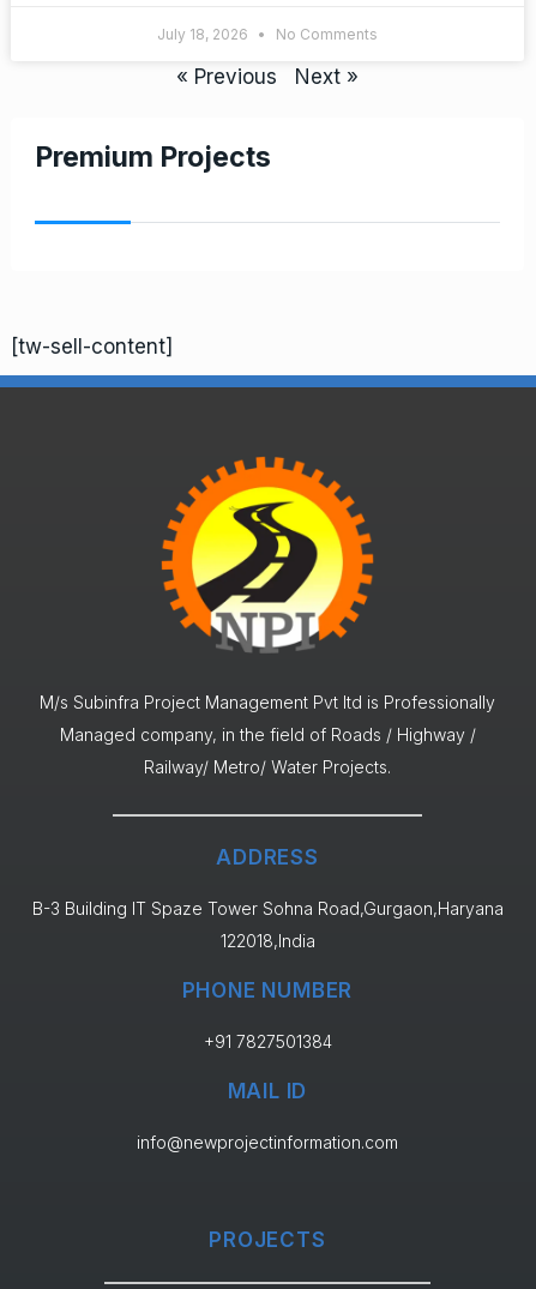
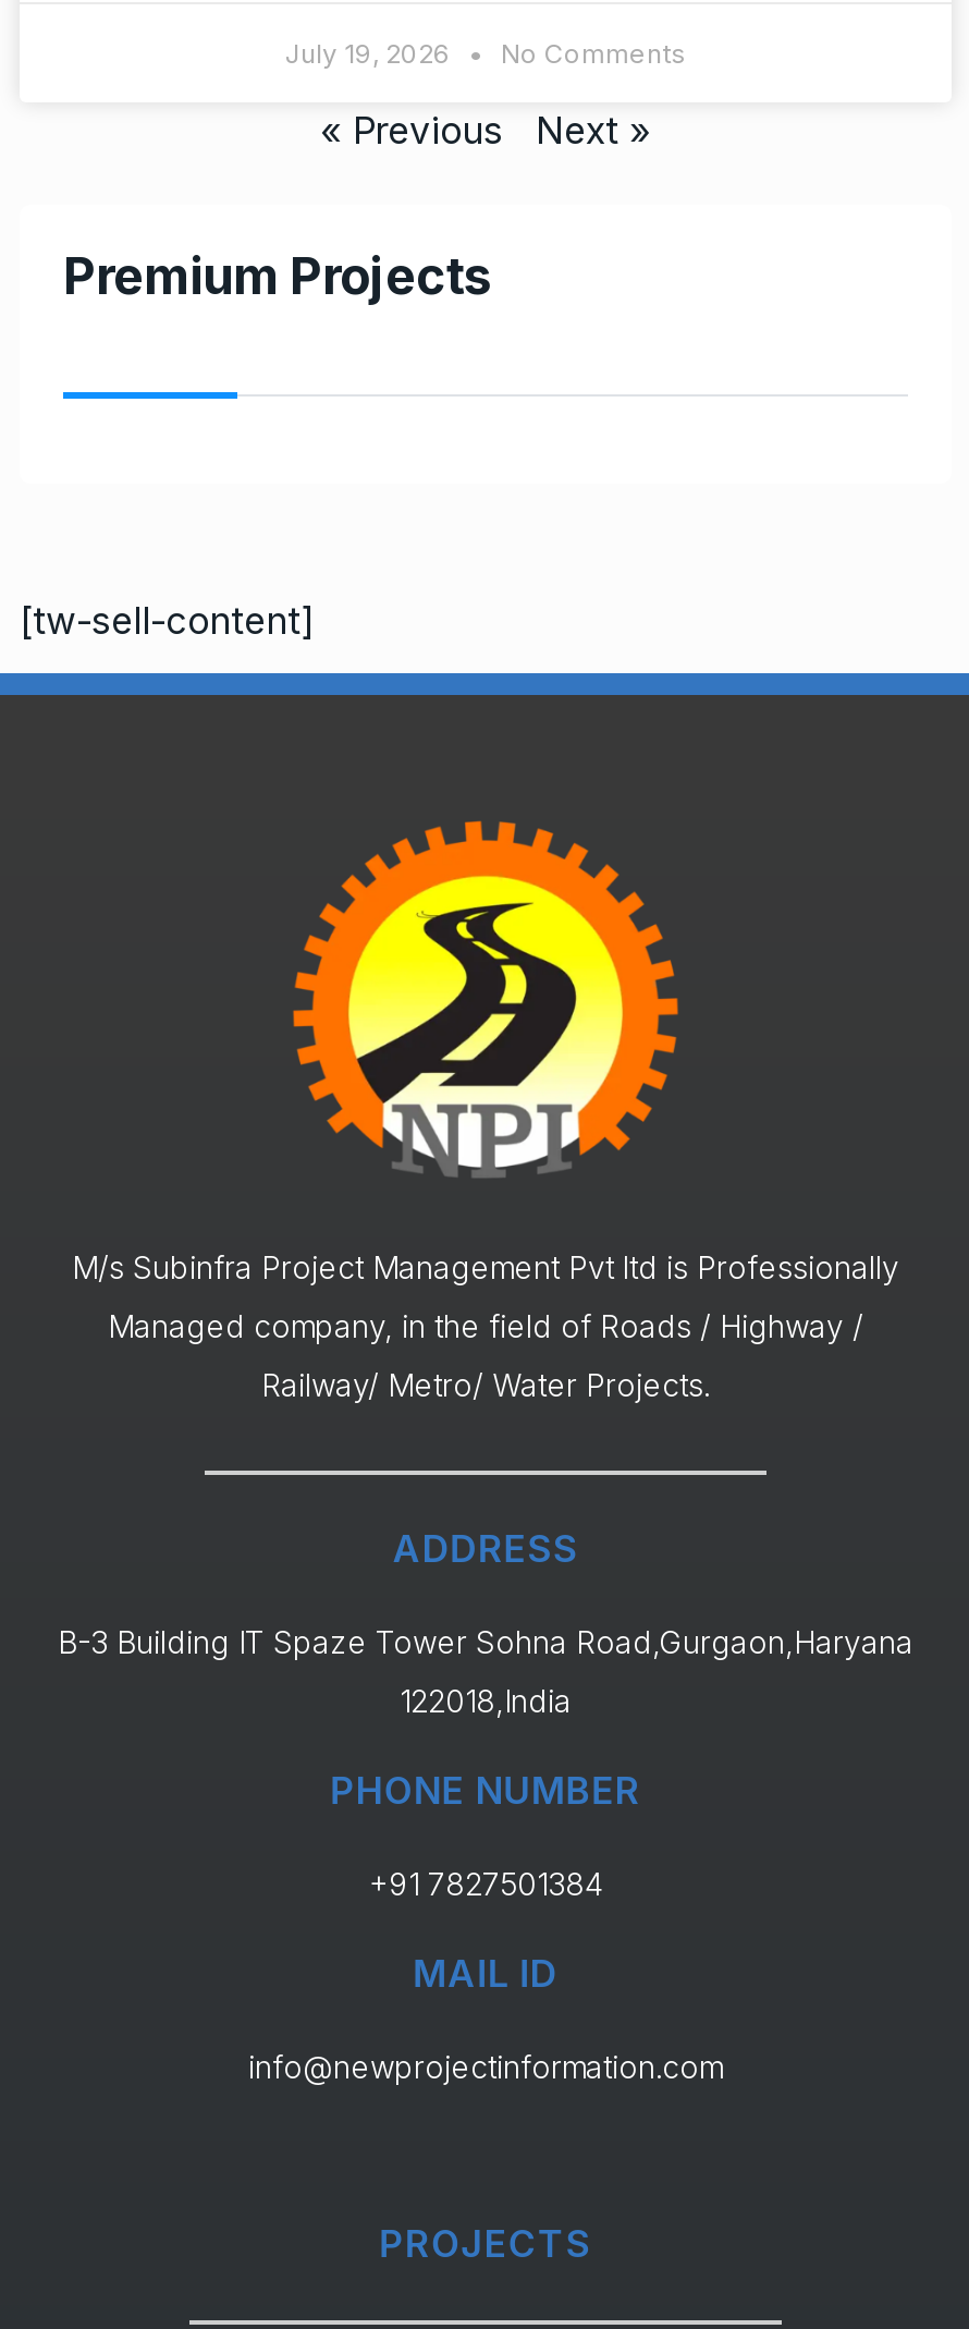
- July 18, 2026 No Comments
+ July 19, 2026 No Comments
